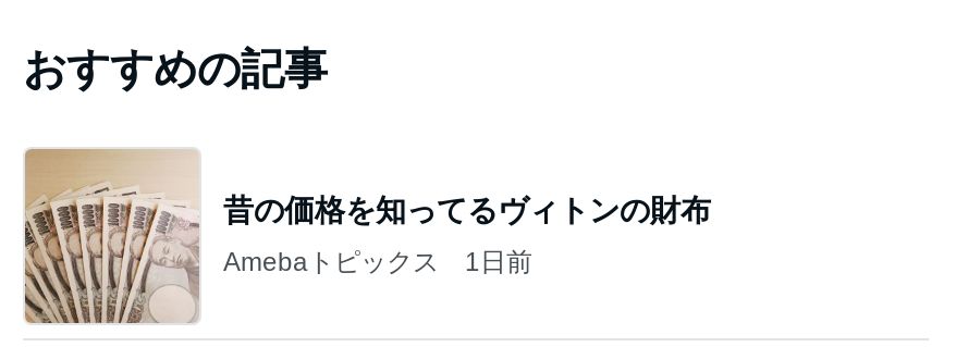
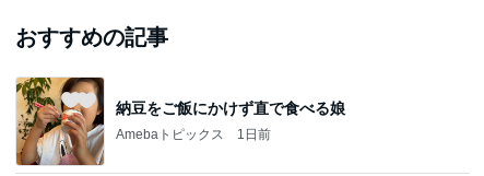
- [image]
- 昔の価格を知ってるヴィトンの財布
+ [image]
+ 納豆をご飯にかけず直で食べる娘
